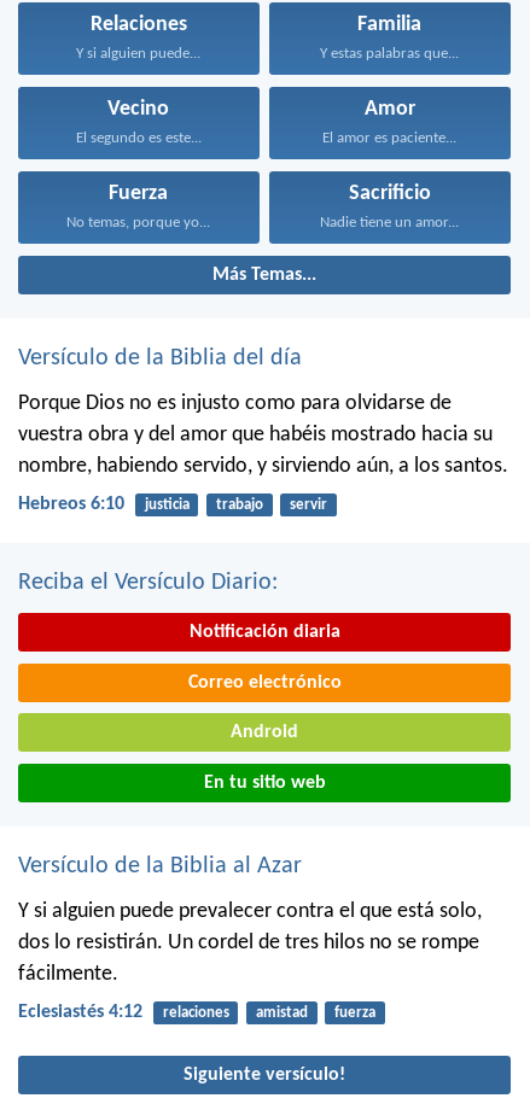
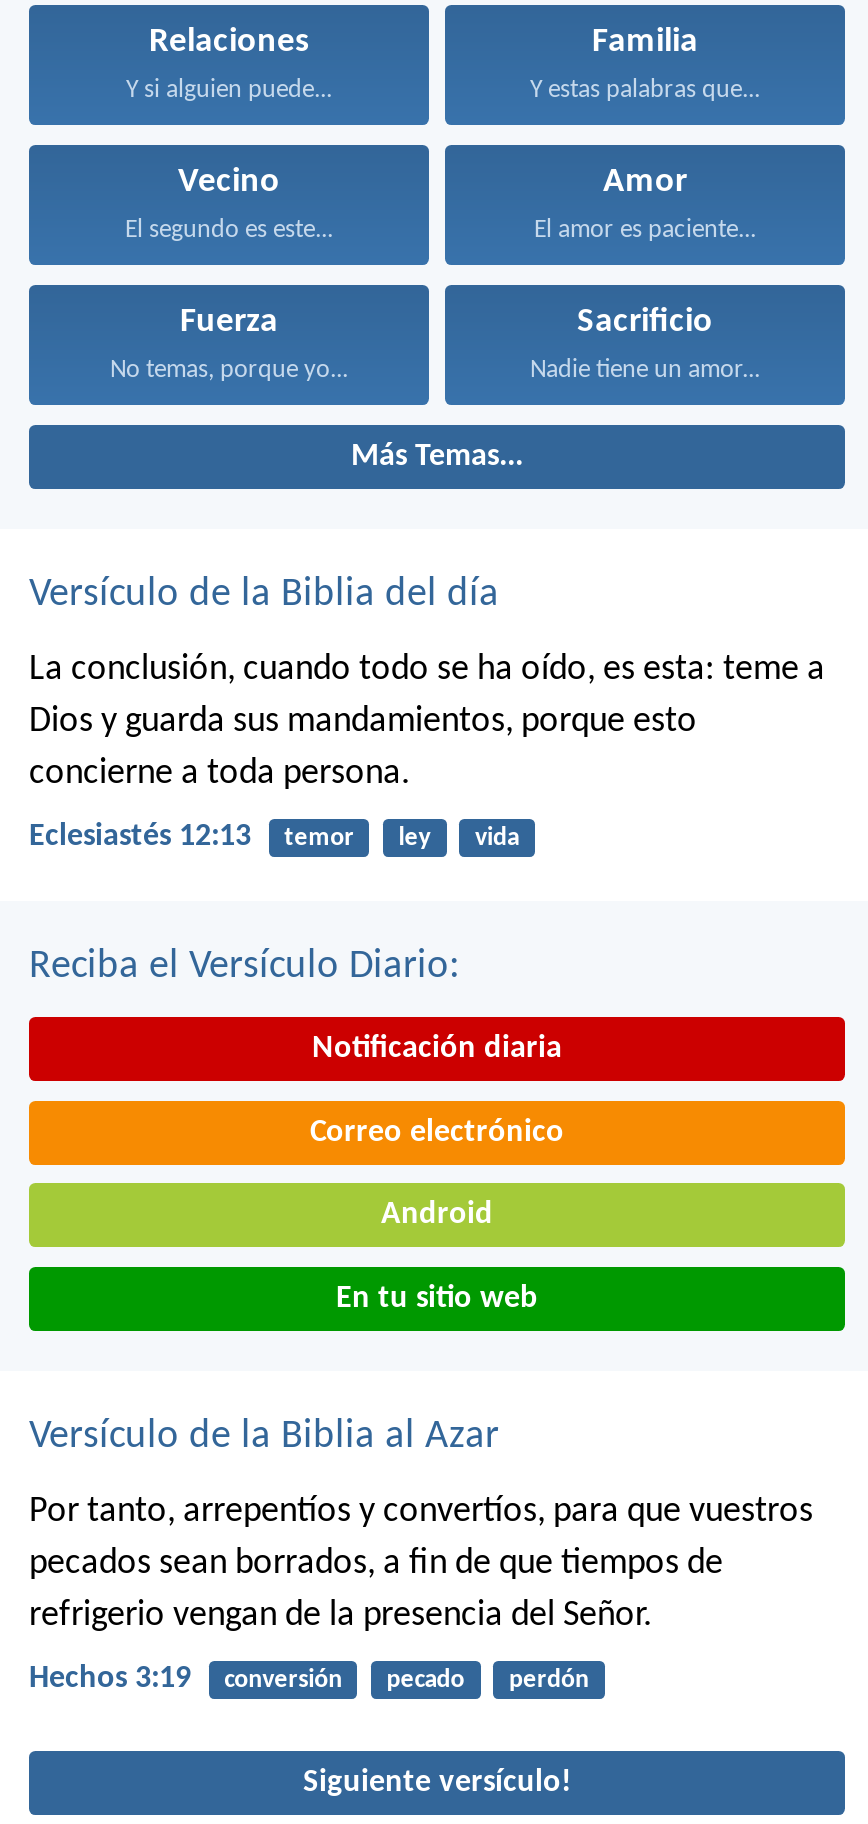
- Porque Dios no es injusto como para olvidarse de
- vuestra obra y del amor que habéis mostrado hacia su
- nombre, habiendo servido, y sirviendo aún, a los santos.
+ La conclusión, cuando todo se ha oído, es esta: teme a
+ Dios y guarda sus mandamientos, porque esto
+ concierne a toda persona.

- Hebreos 6:10
- justicia
- trabajo
- servir
+ Eclesiastés 12:13
+ temor
+ ley
+ vida

- Y si alguien puede prevalecer contra el que está solo,
- dos lo resistirán. Un cordel de tres hilos no se rompe
- fácilmente.
+ Por tanto, arrepentíos y convertíos, para que vuestros
+ pecados sean borrados, a fin de que tiempos de
+ refrigerio vengan de la presencia del Señor.

- Eclesiastés 4:12
- relaciones
- amistad
- fuerza
+ Hechos 3:19
+ conversión
+ pecado
+ perdón
